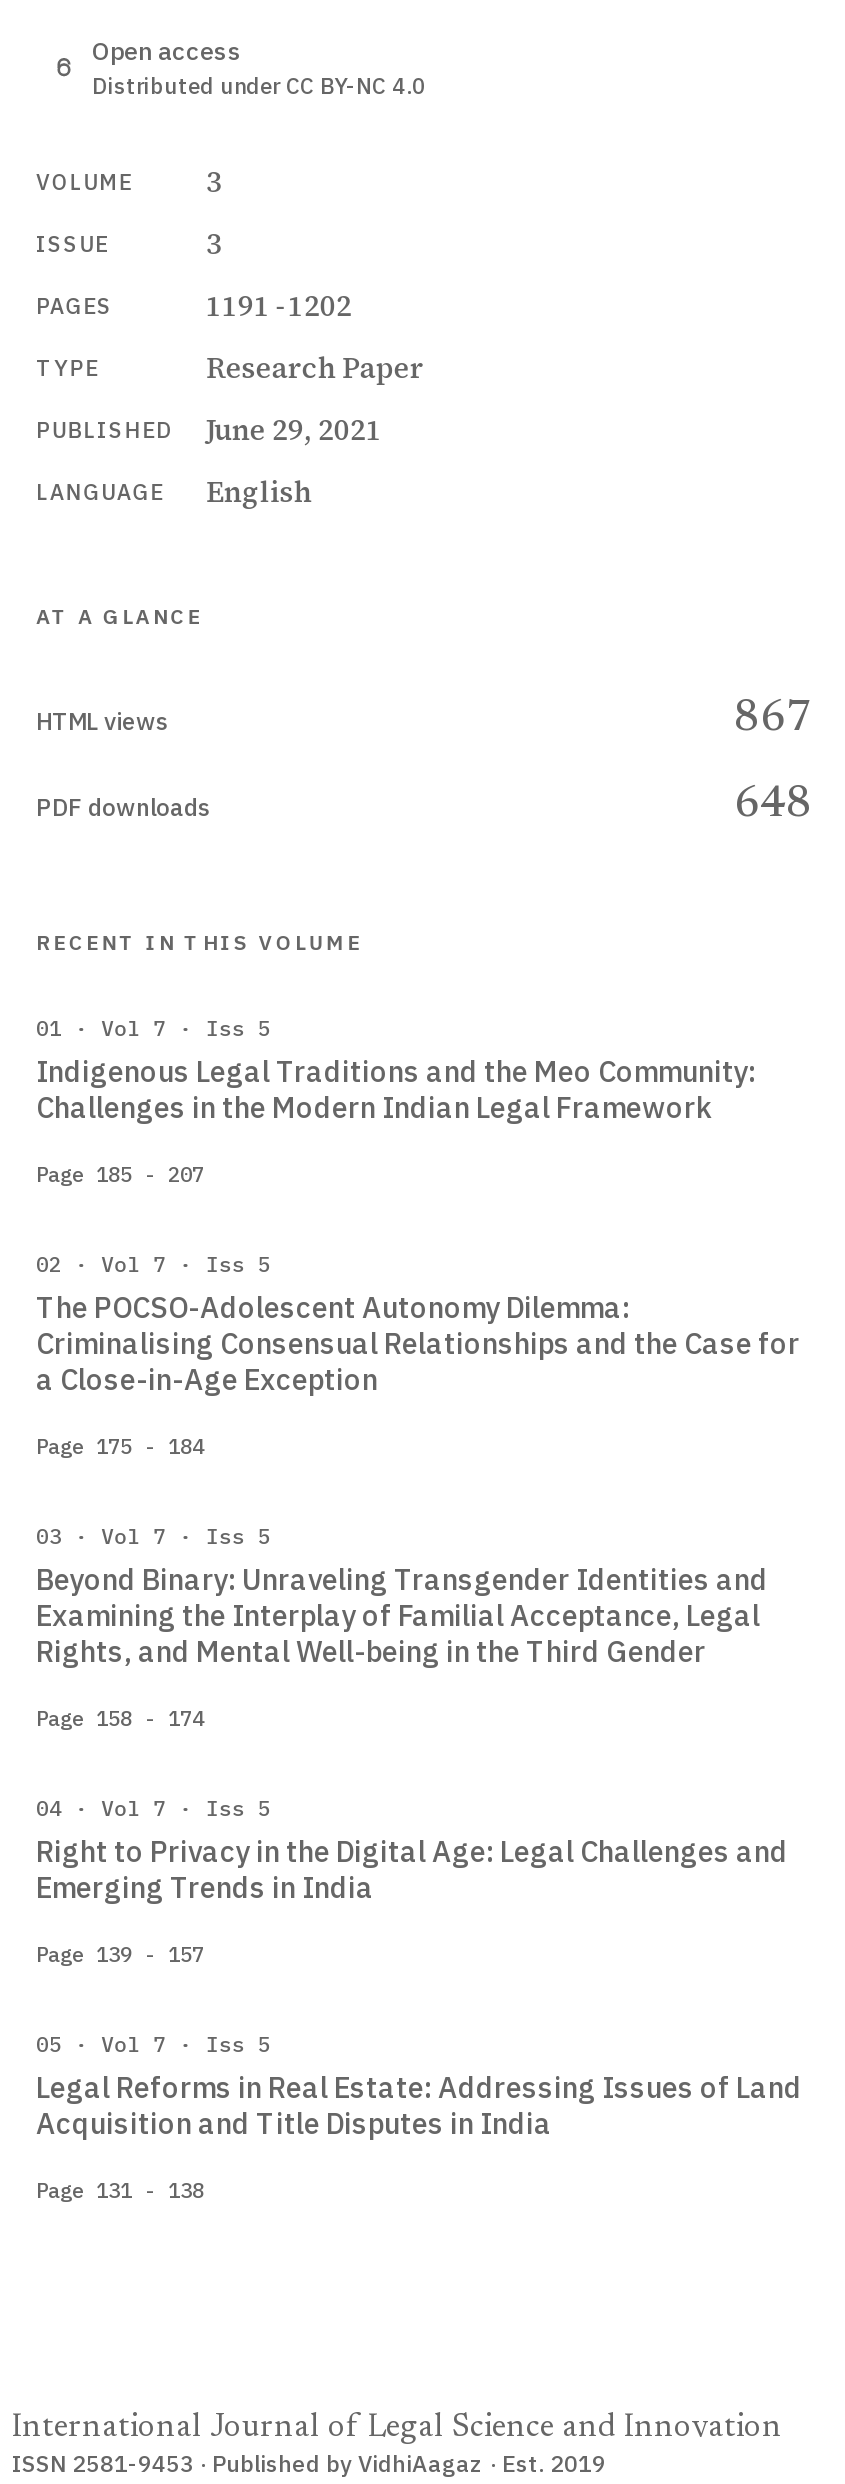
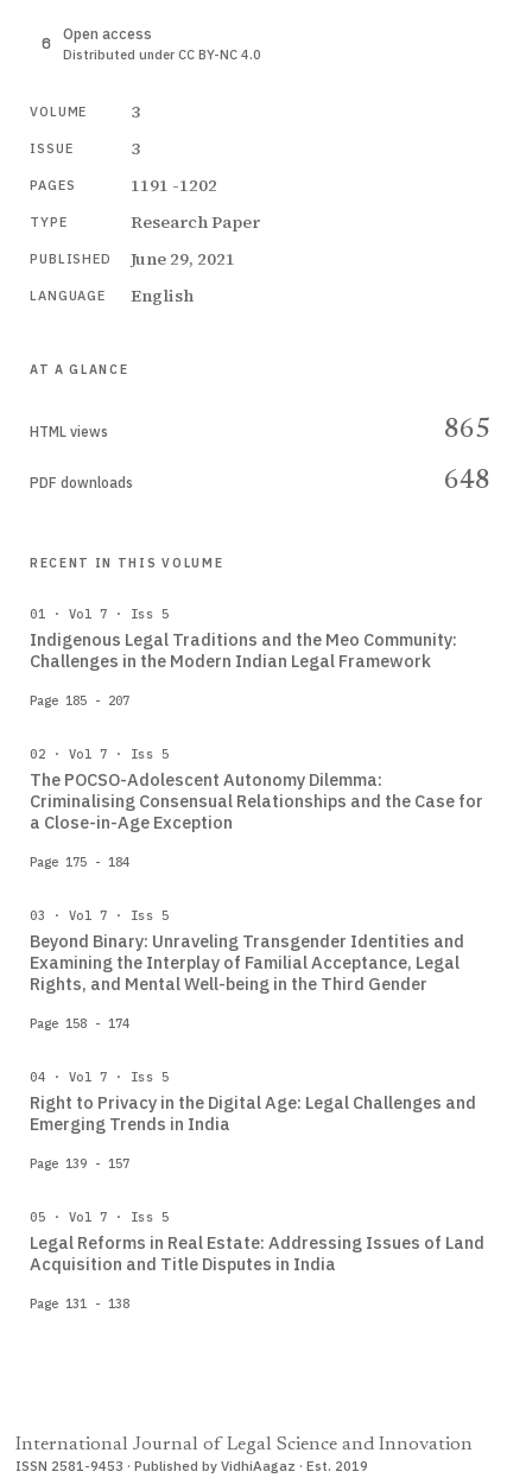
- 867
+ 865
